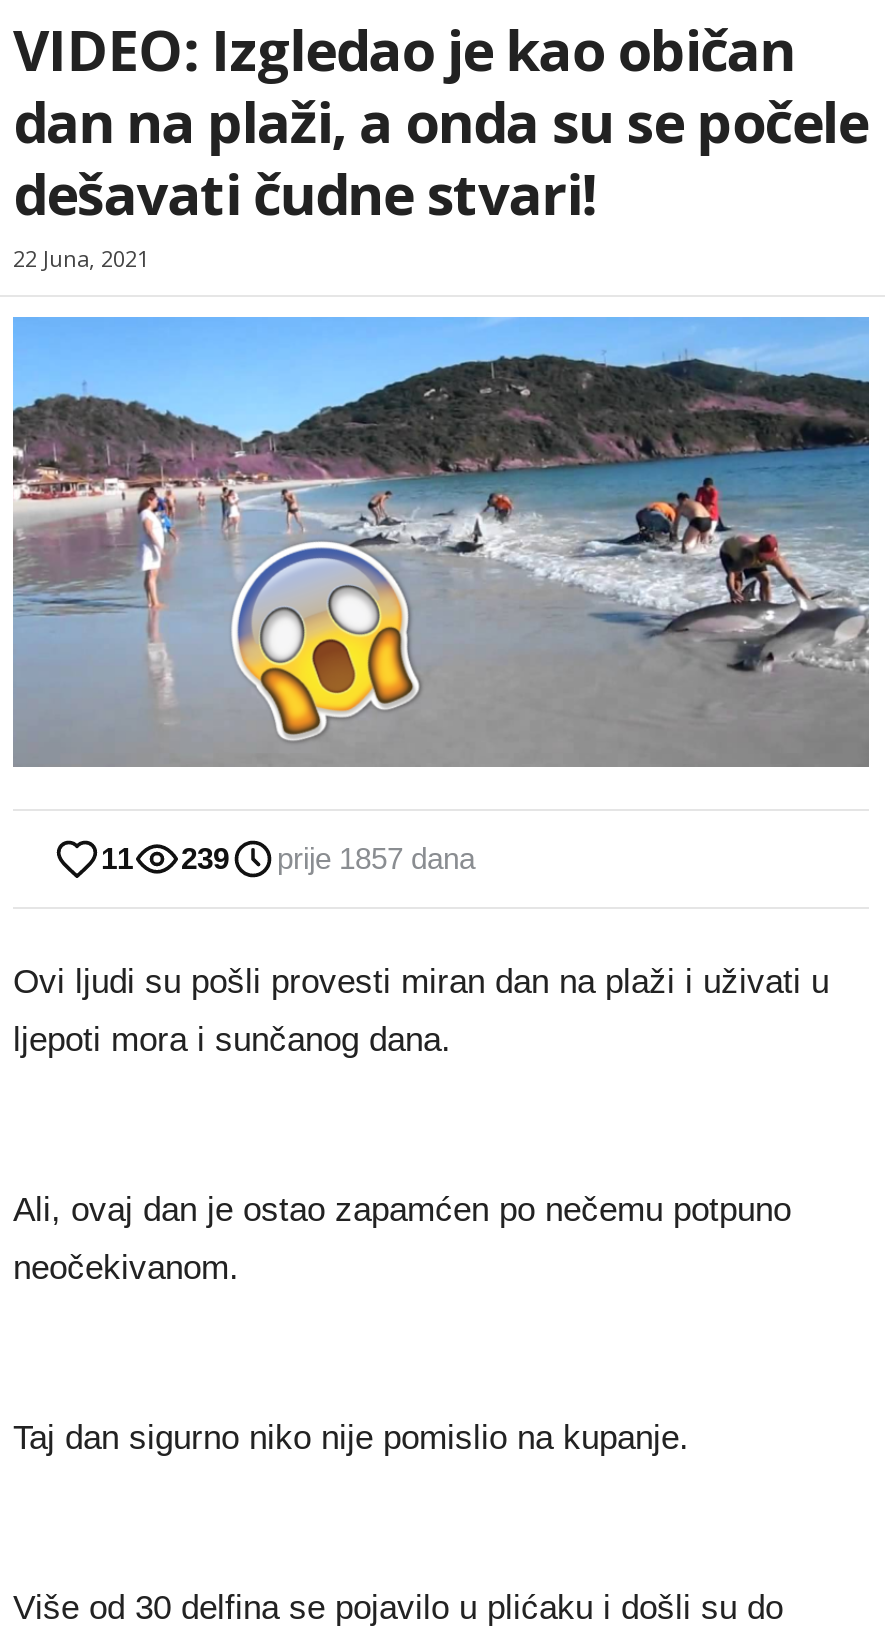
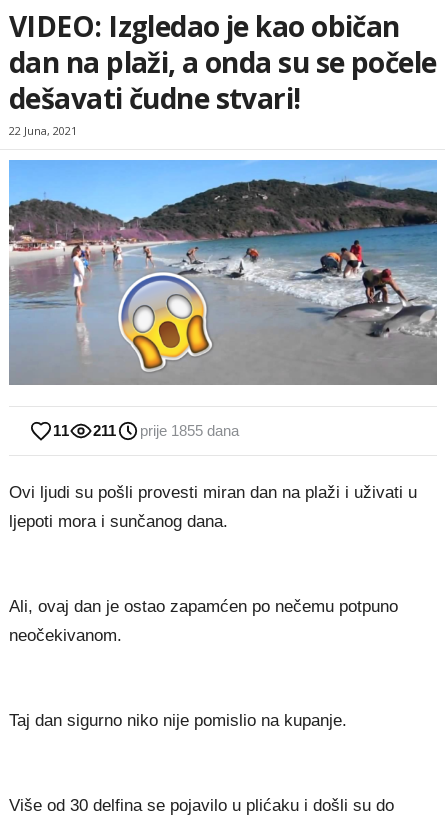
- 239
+ 211

- prije 1857 dana
+ prije 1855 dana
